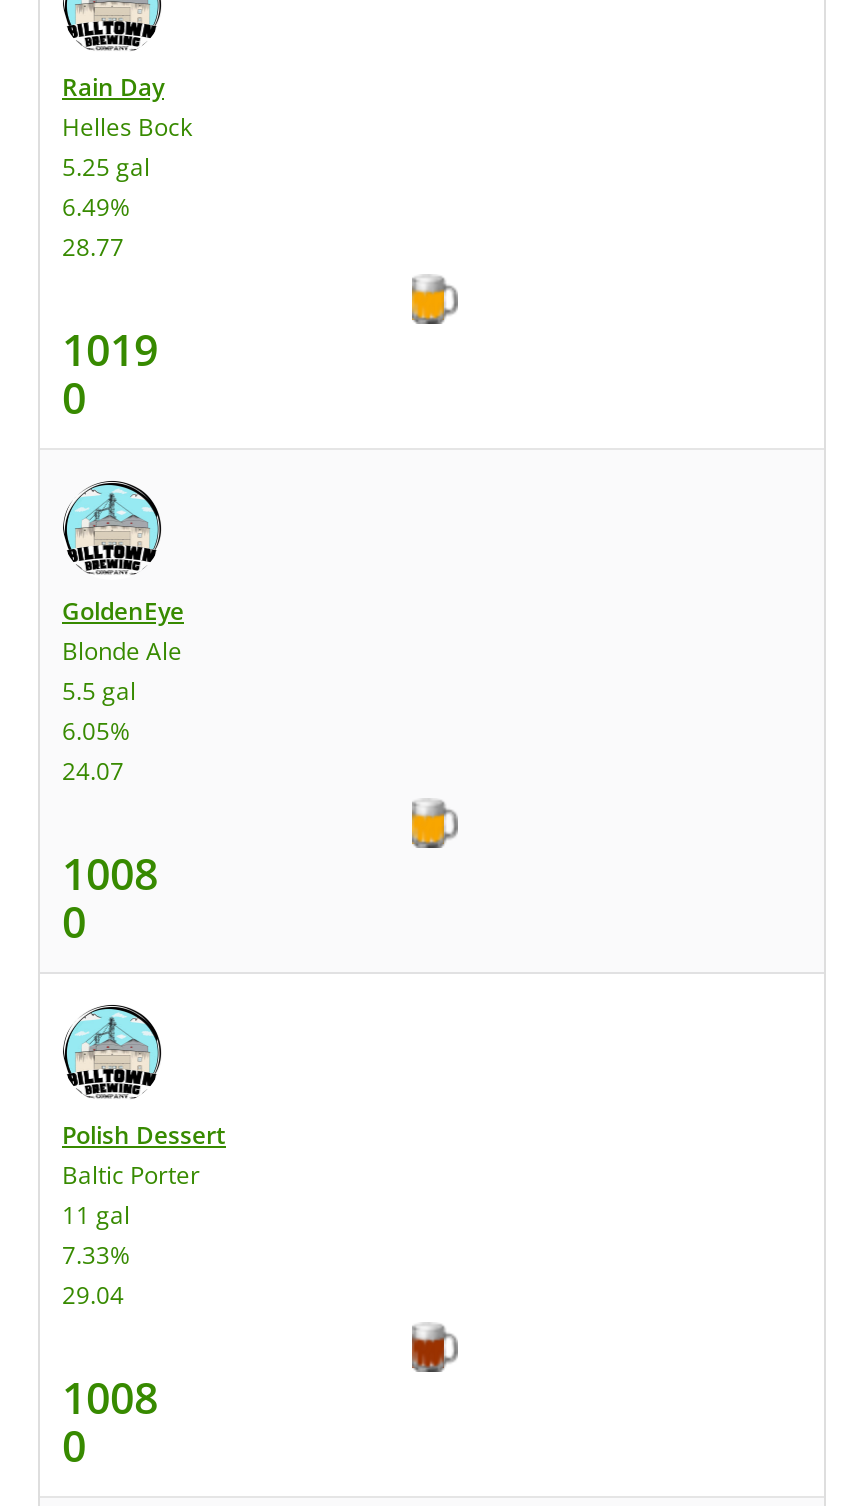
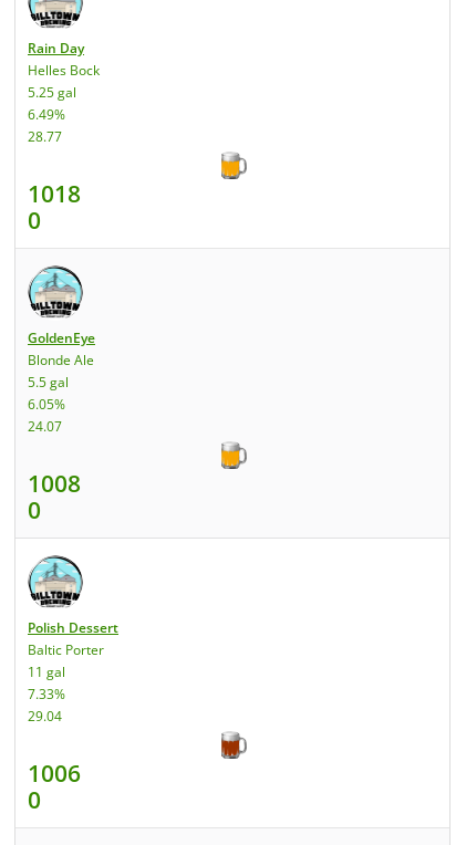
- 1019
+ 1018

- 1008
+ 1006
